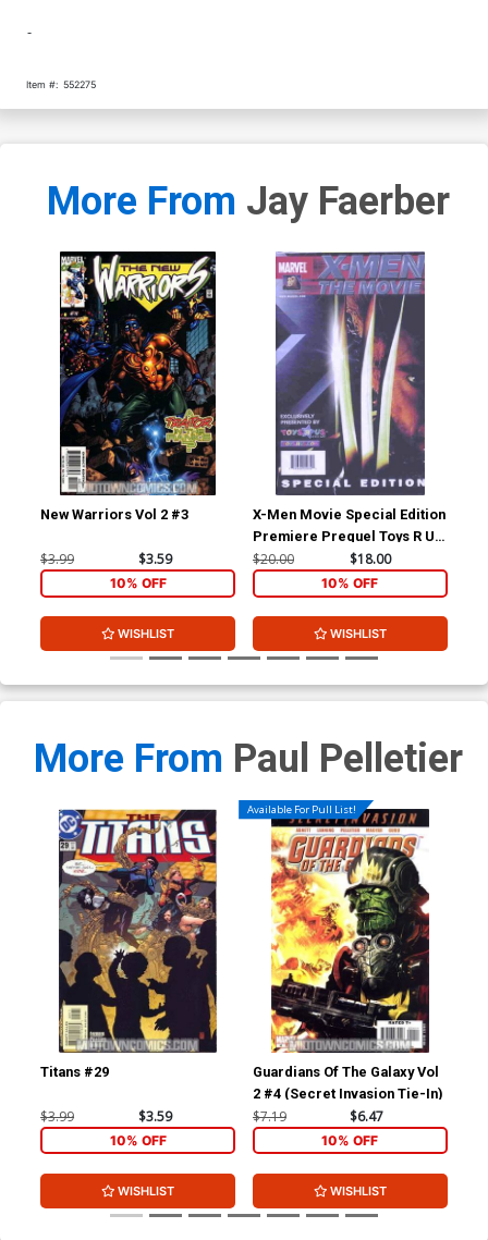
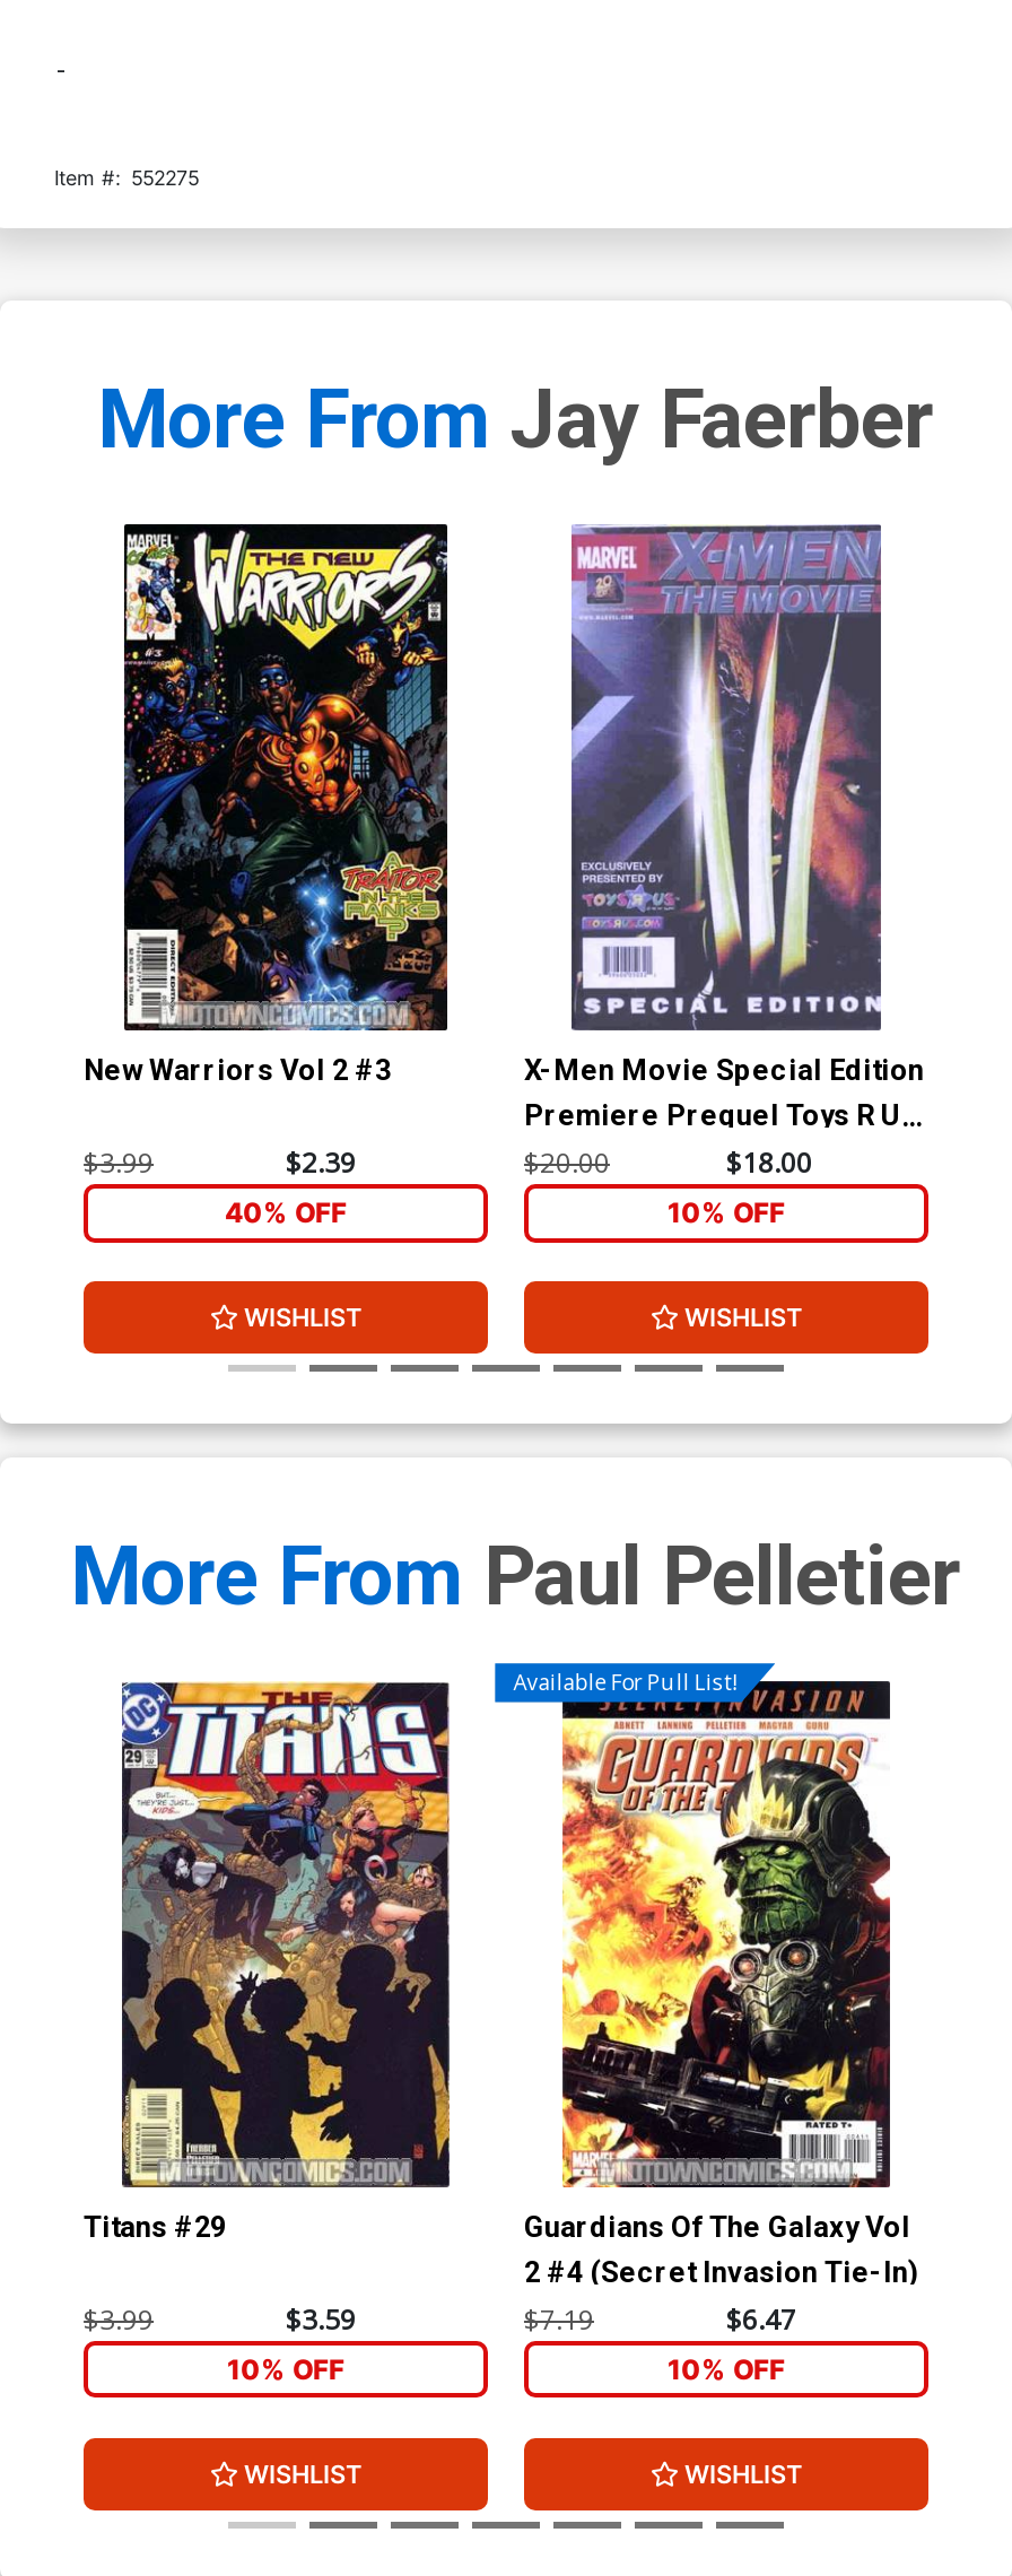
- $3.59
+ $2.39

- 10% OFF
+ 40% OFF
